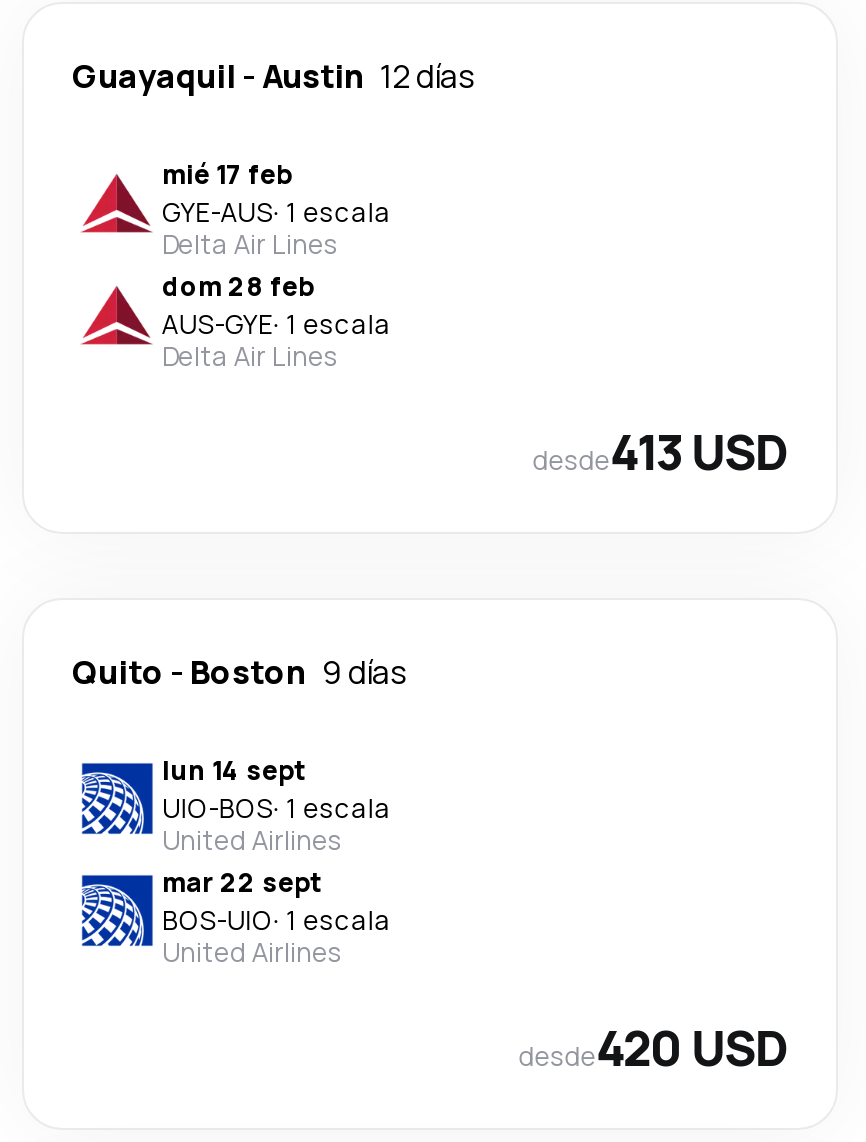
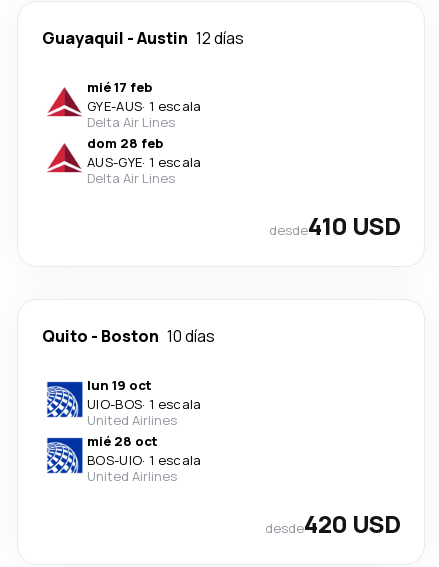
- desde413 USD
+ desde410 USD

- Quito - Boston 9 días
+ Quito - Boston 10 días

- lun 14 sept
+ lun 19 oct

- mar 22 sept
+ mié 28 oct
